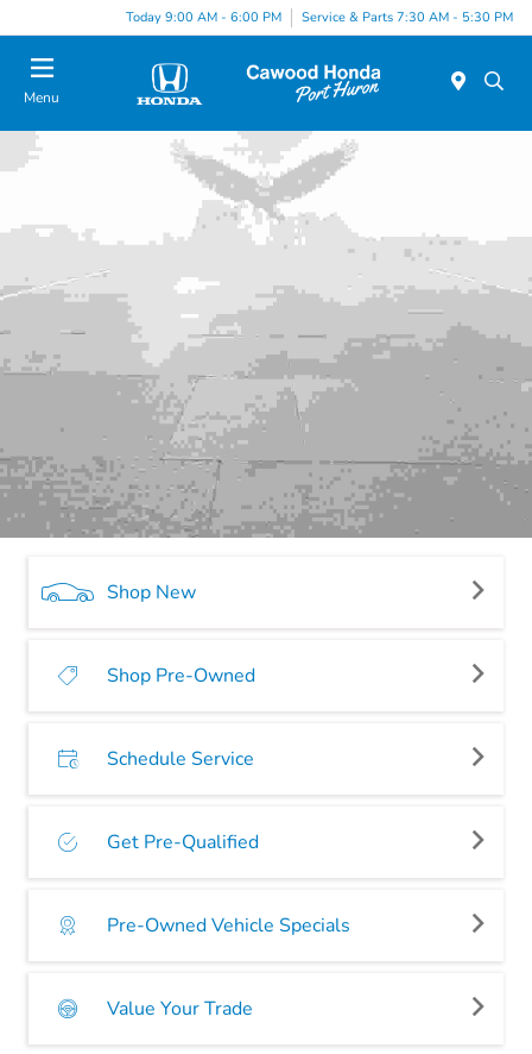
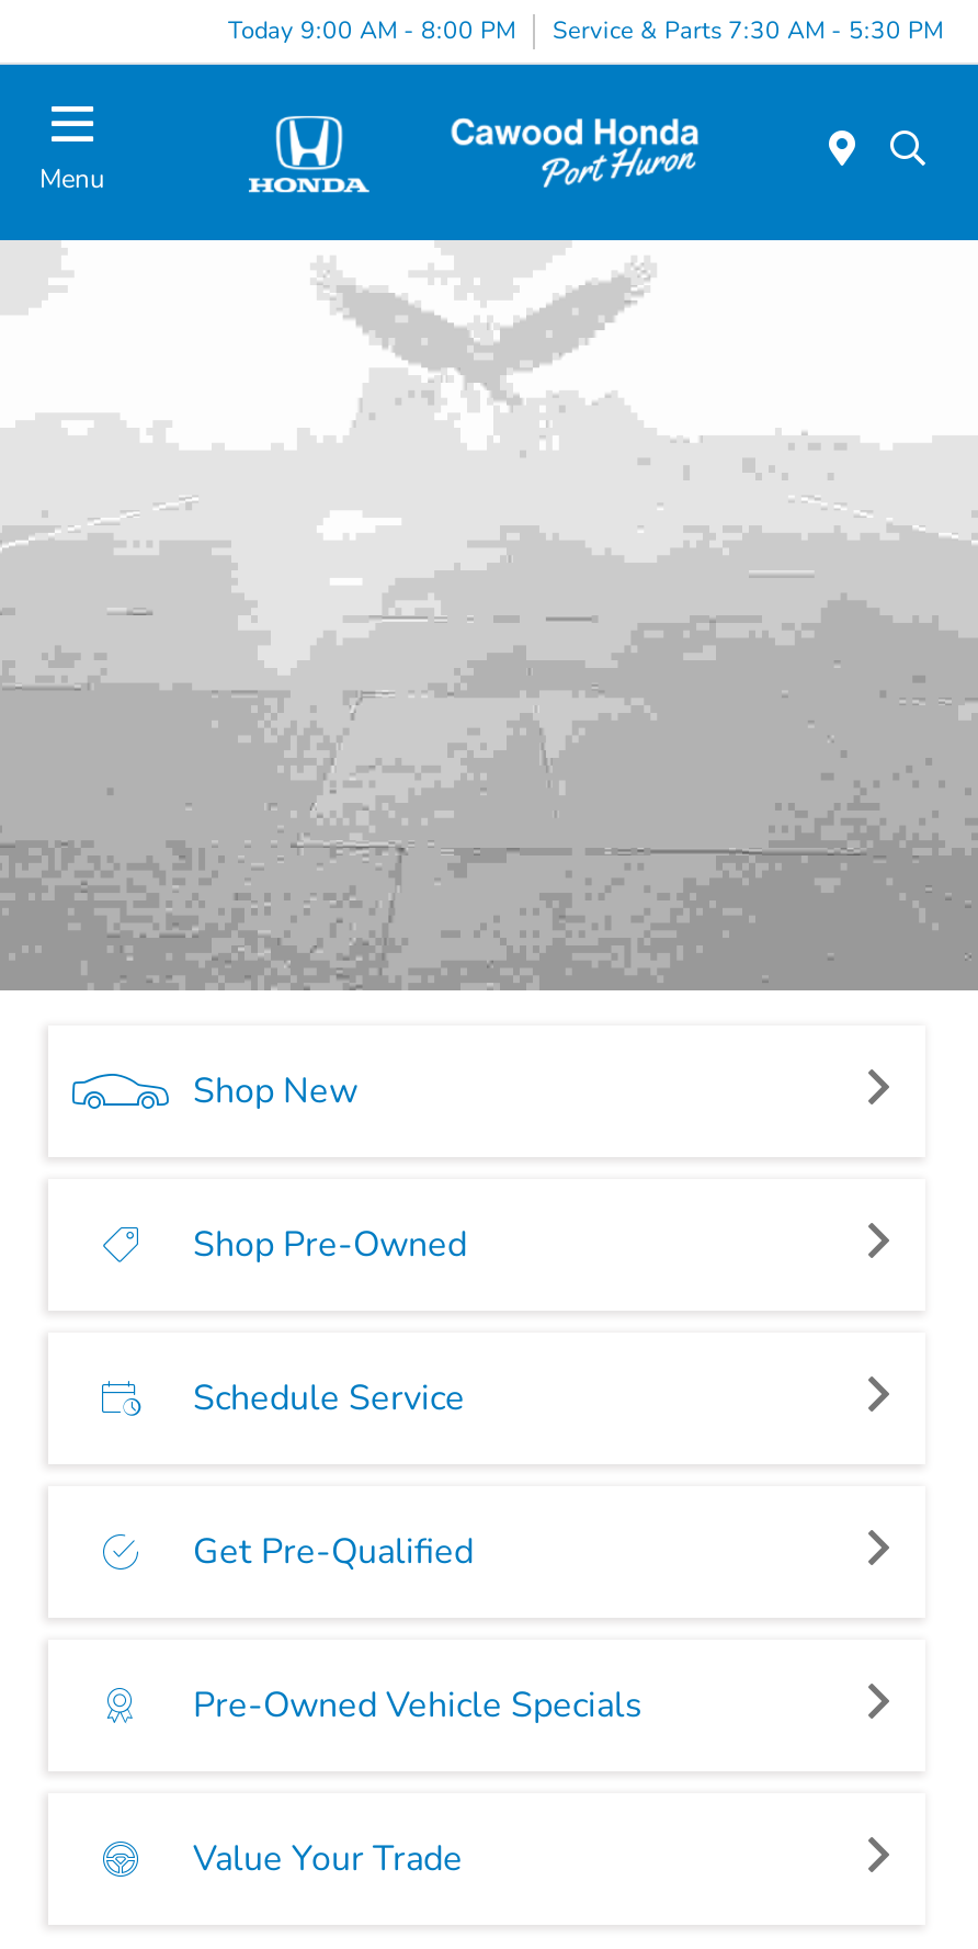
- Today 9:00 AM - 6:00 PM Service & Parts 7:30 AM - 5:30 PM
+ Today 9:00 AM - 8:00 PM Service & Parts 7:30 AM - 5:30 PM
